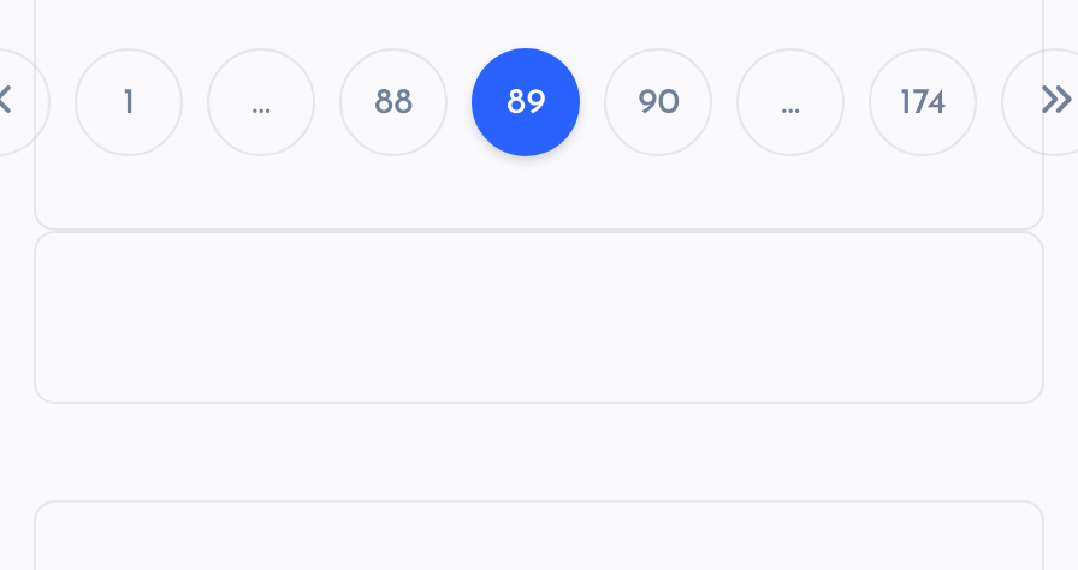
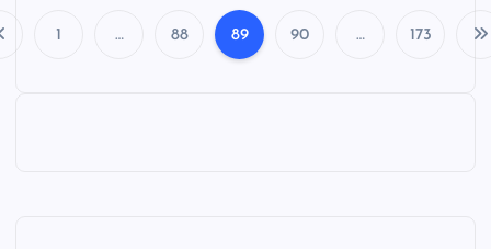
- 174
+ 173
